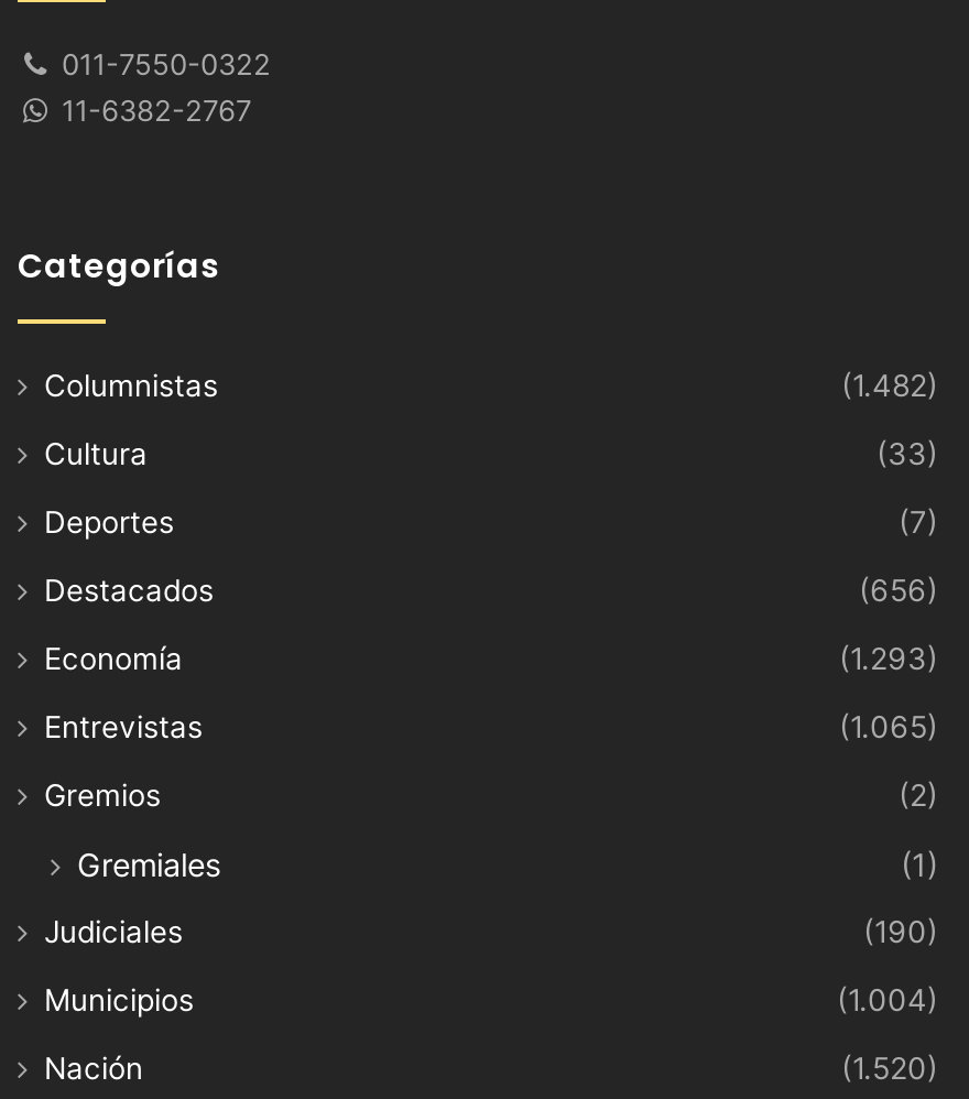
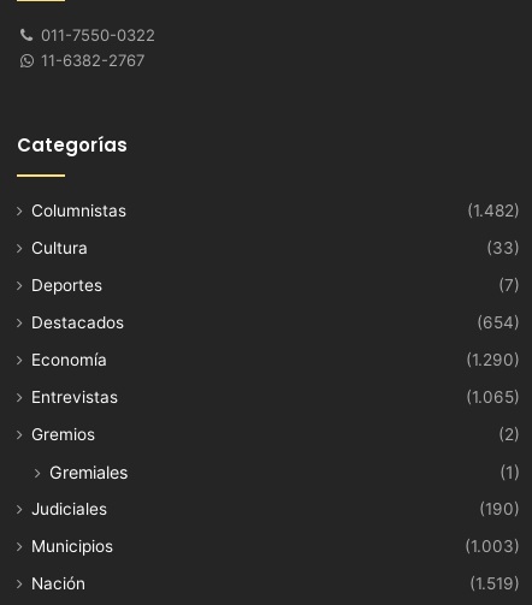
- (656)
+ (654)

- (1.293)
+ (1.290)

- (1.004)
+ (1.003)

- (1.520)
+ (1.519)
